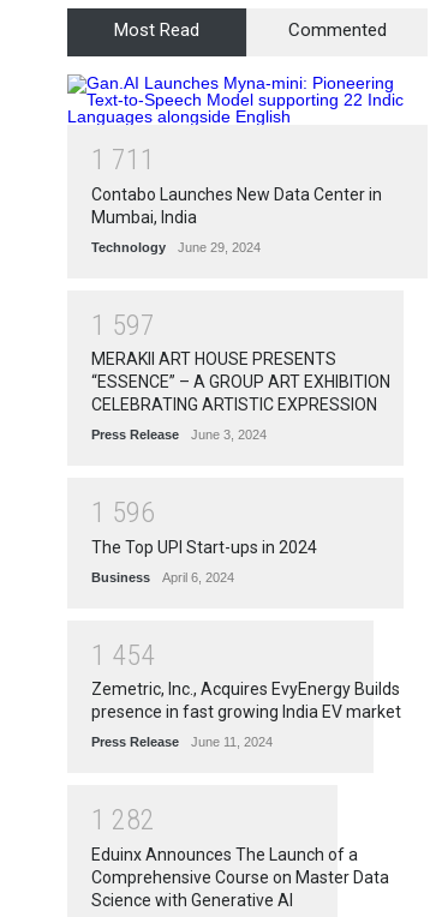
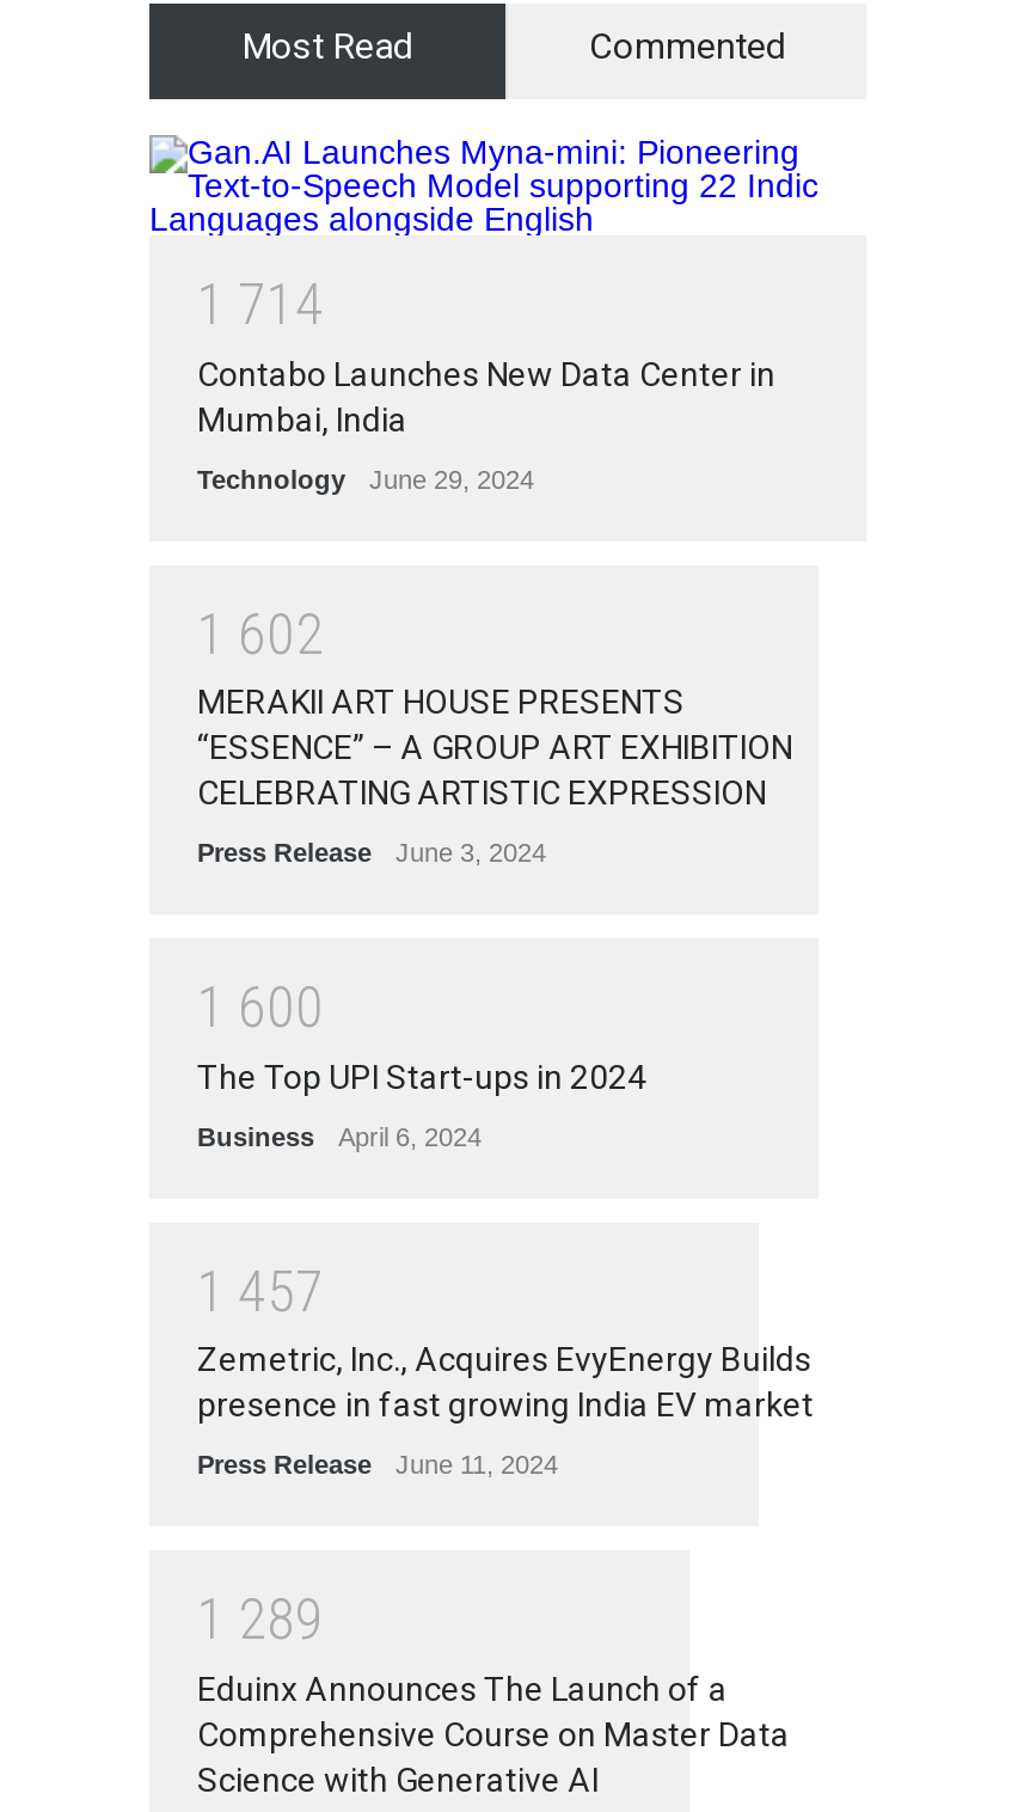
- 1 71 1
+ 1 71 4

- 1 597
+ 1 602

- 1 596
+ 1 600

- 1 454
+ 1 457

- 1 282
+ 1 289
